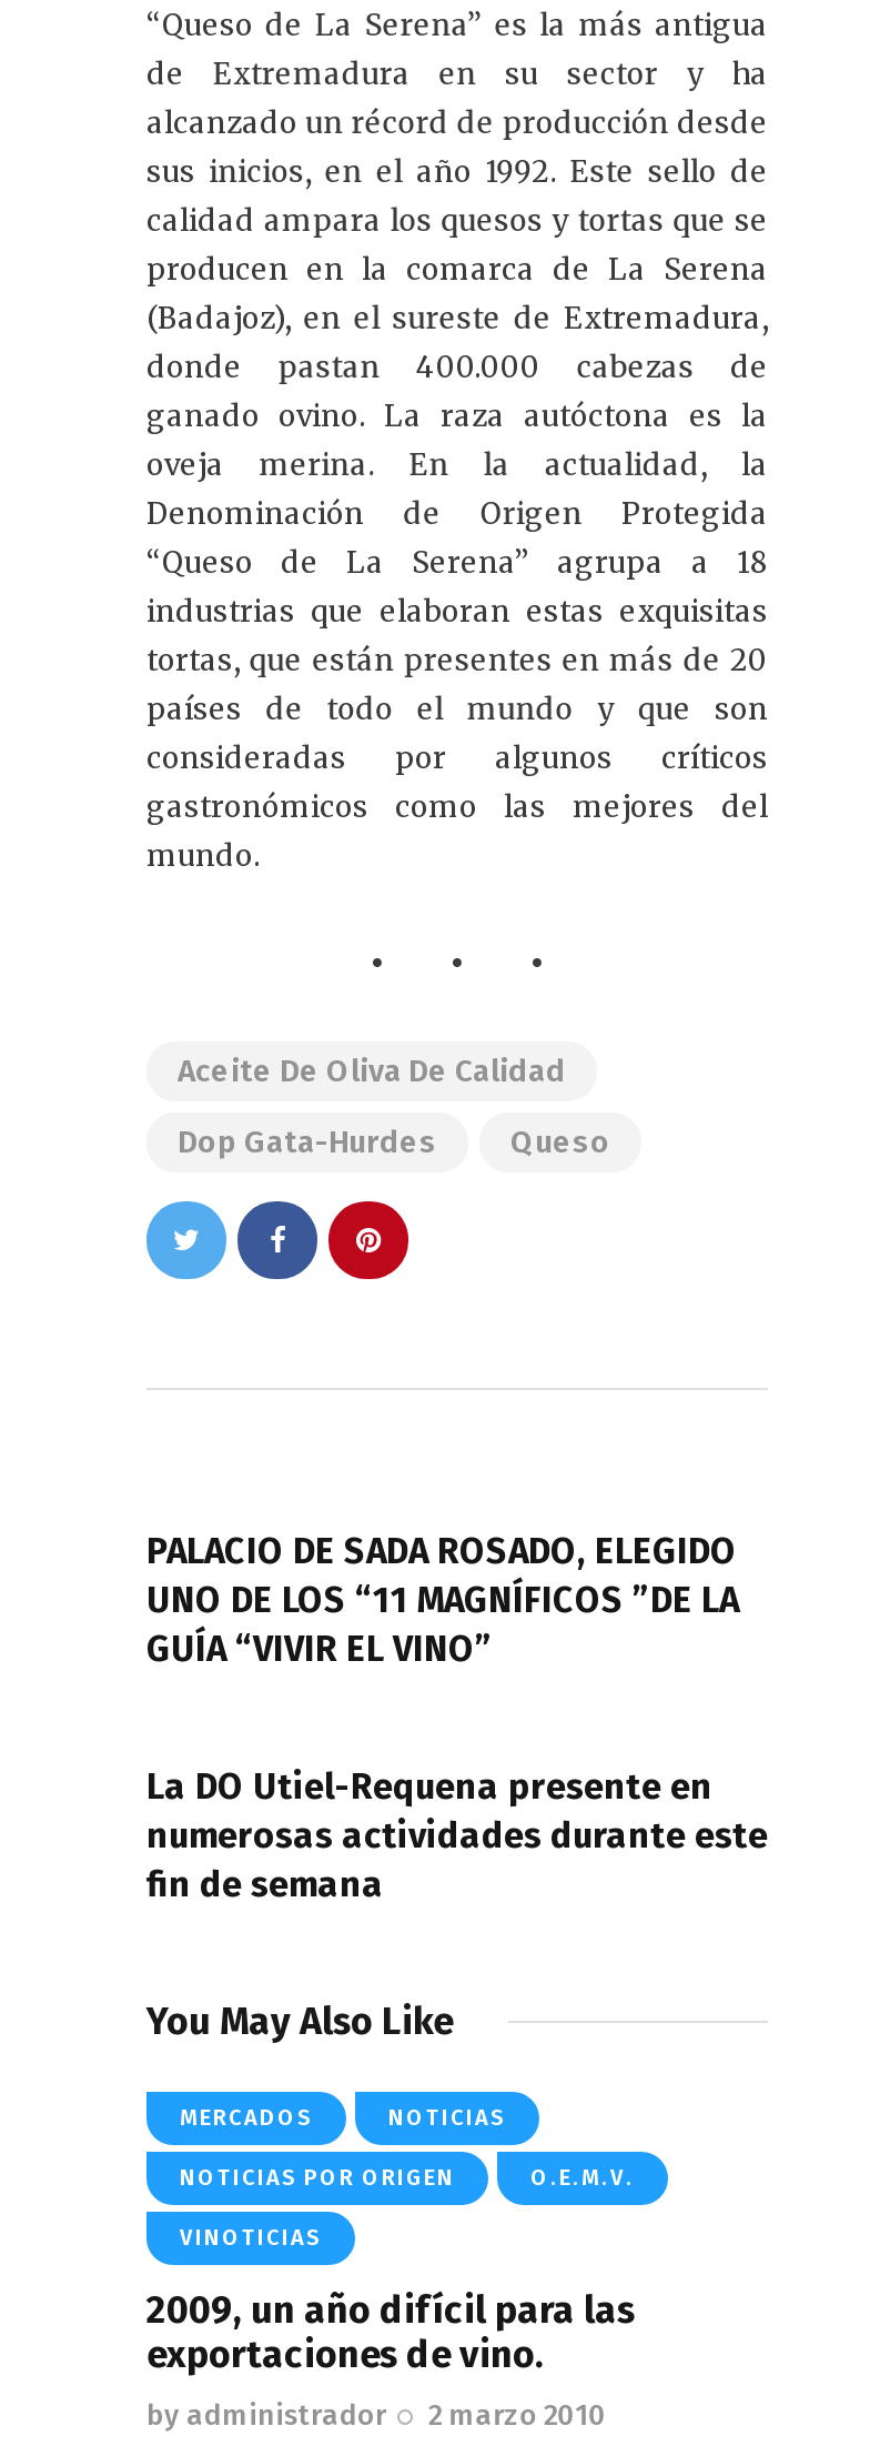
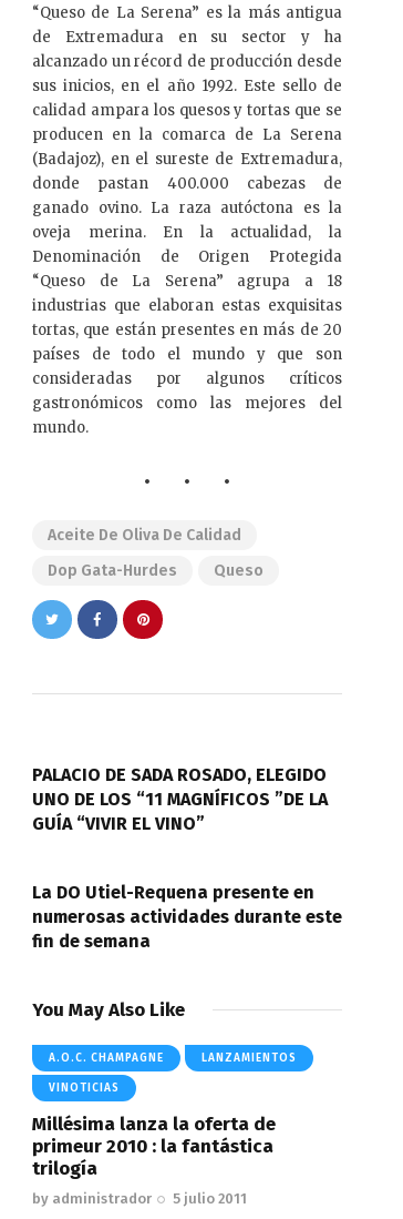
- MERCADOS
- NOTICIAS
- NOTICIAS POR ORIGEN
- O.E.M.V.
+ A.O.C. CHAMPAGNE
+ LANZAMIENTOS

moved up: VINOTICIAS

- 2009, un año difícil para las
- exportaciones de vino.
+ Millésima lanza la oferta de
+ primeur 2010 : la fantástica
+ trilogía

- by administrador 2 marzo 2010
+ by administrador 5 julio 2011
